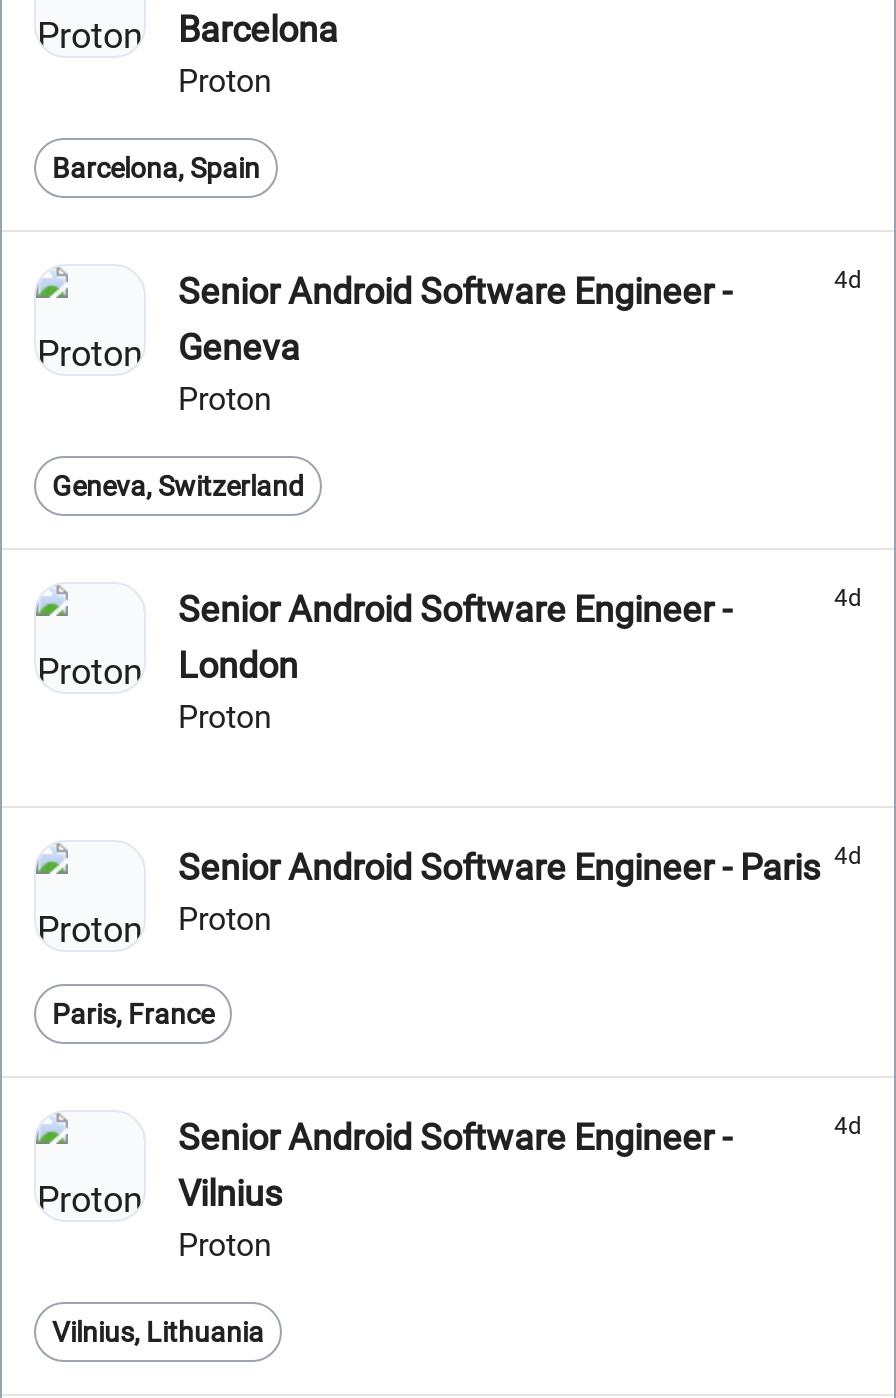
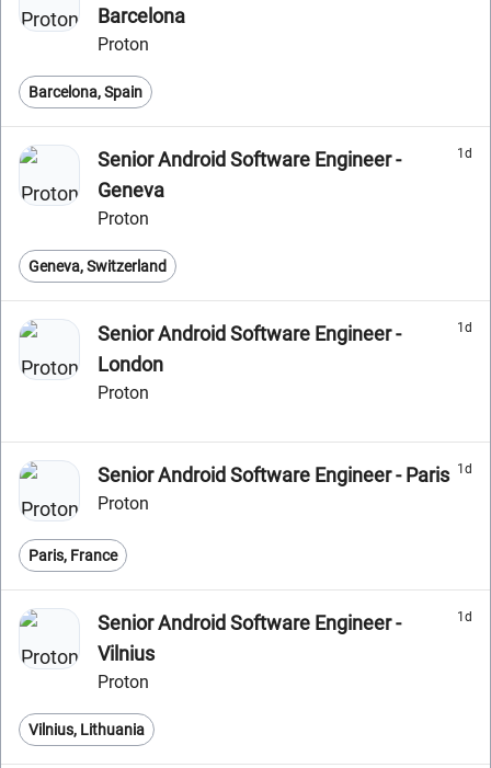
- 4d
+ 1d

- 4d
+ 1d

- Senior Android Software Engineer - Paris 4d
+ Senior Android Software Engineer - Paris 1d

- 4d
+ 1d
